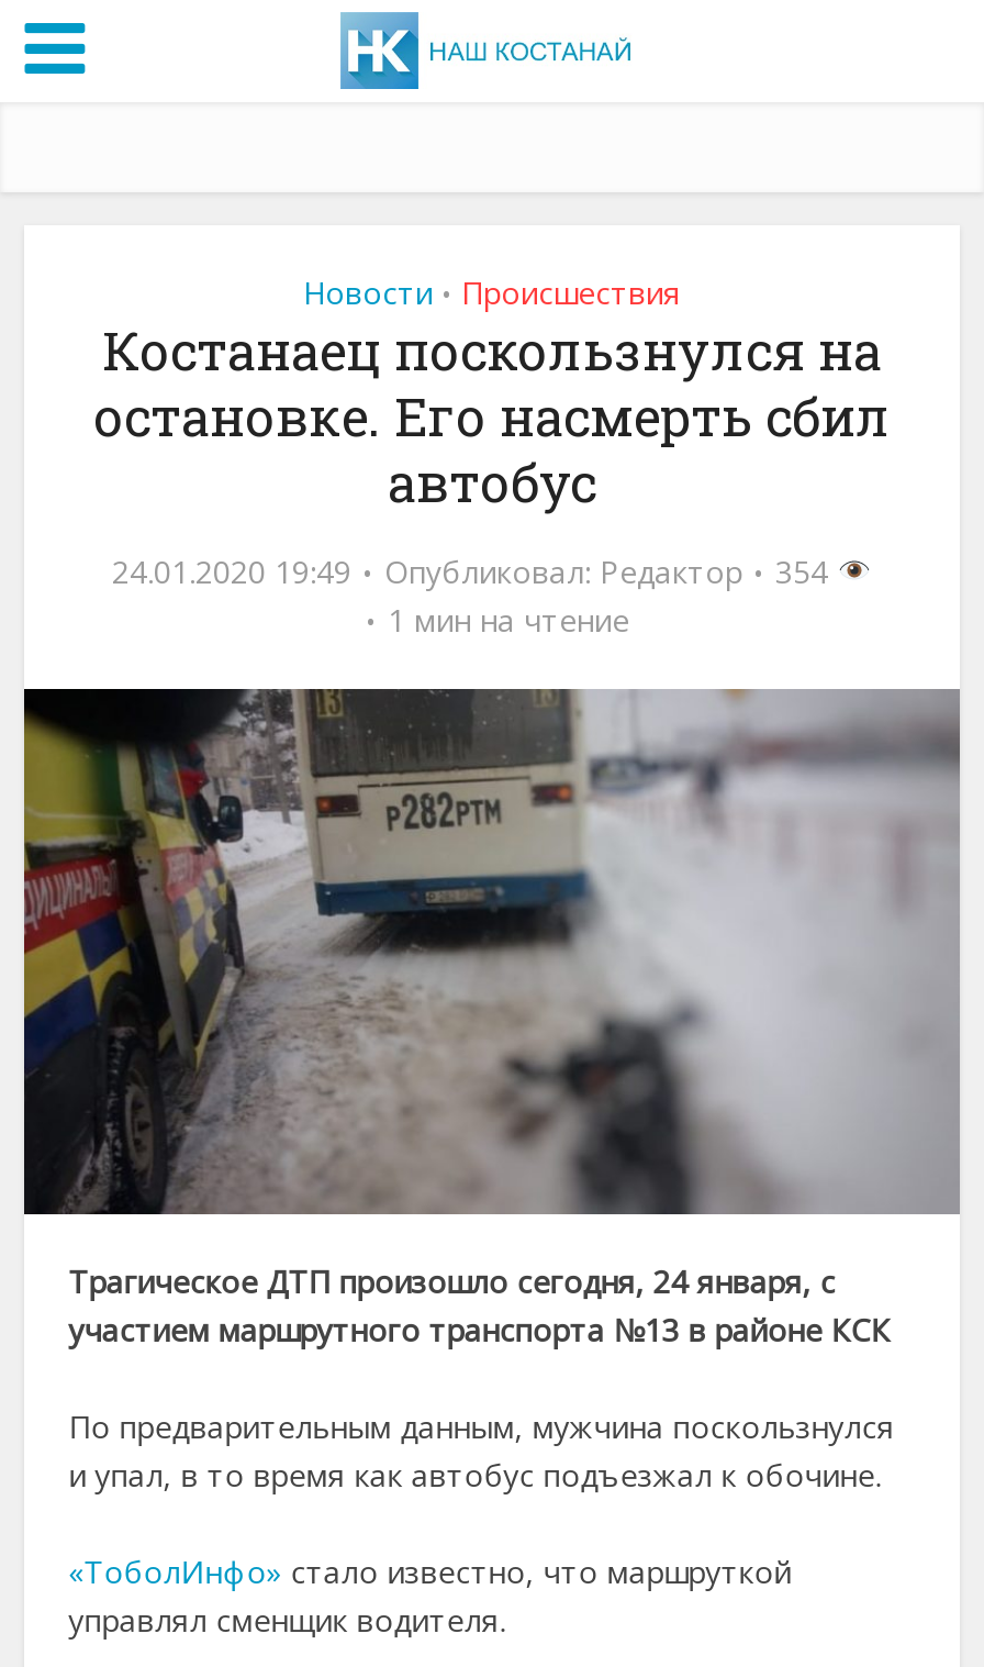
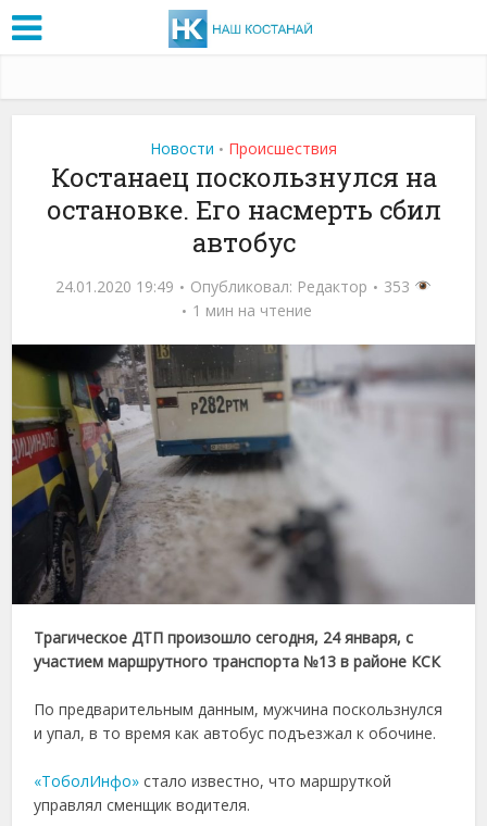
- 24.01.2020 19:49 Опубликовал: Редактор 354
+ 24.01.2020 19:49 Опубликовал: Редактор 353
